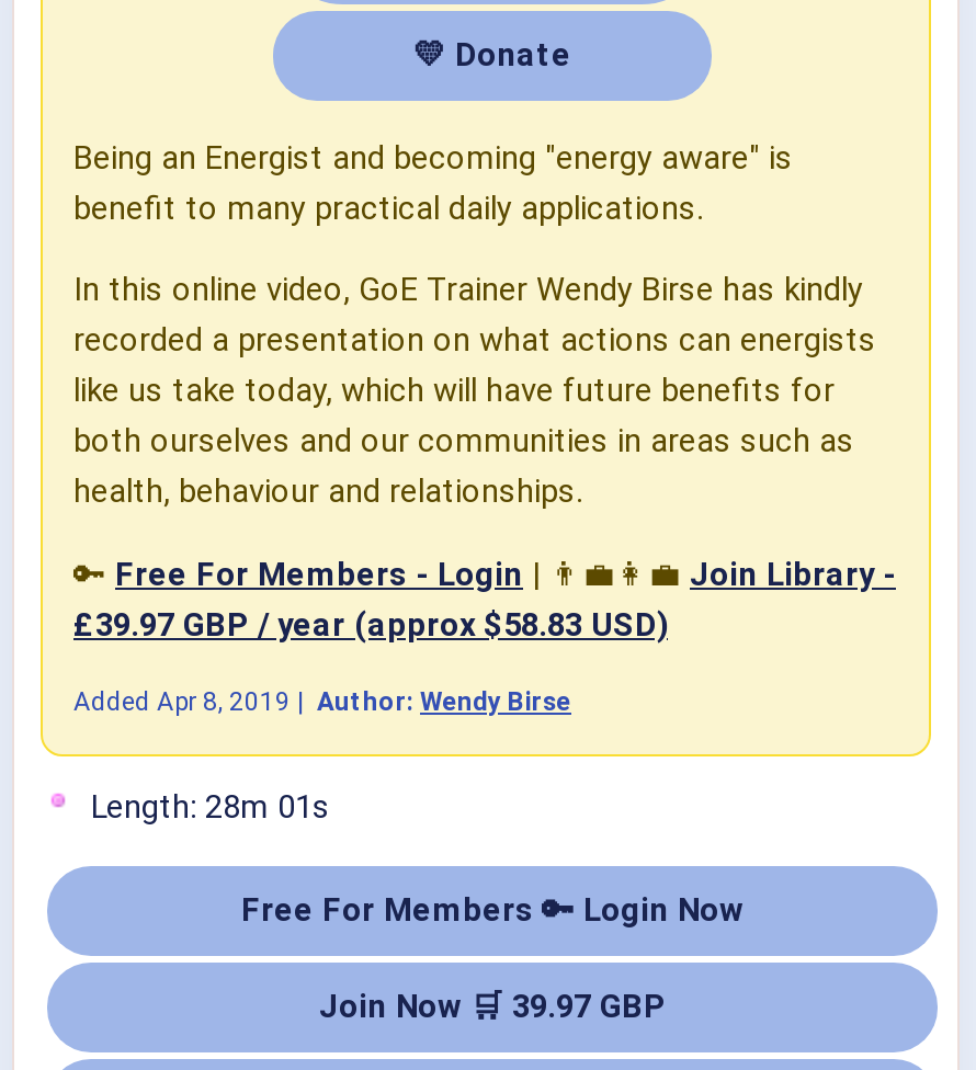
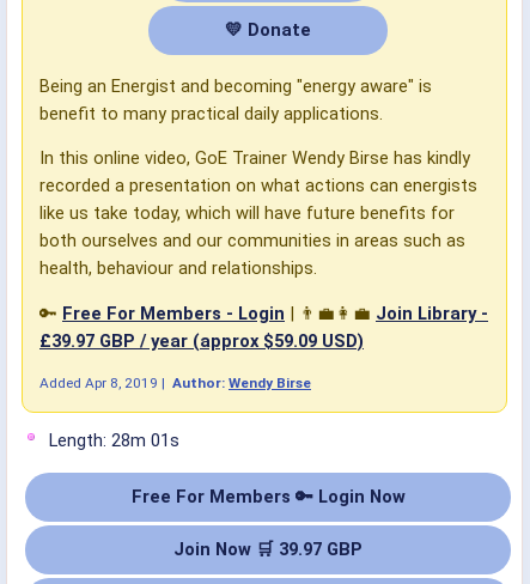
- £39.97 GBP / year (approx $58.83 USD)
+ £39.97 GBP / year (approx $59.09 USD)
